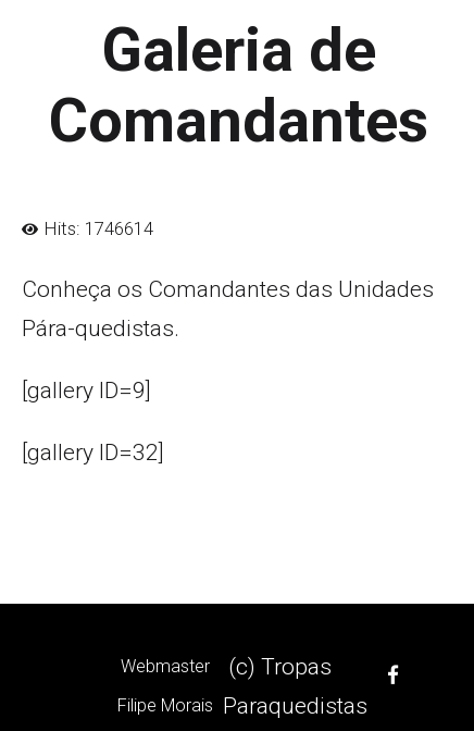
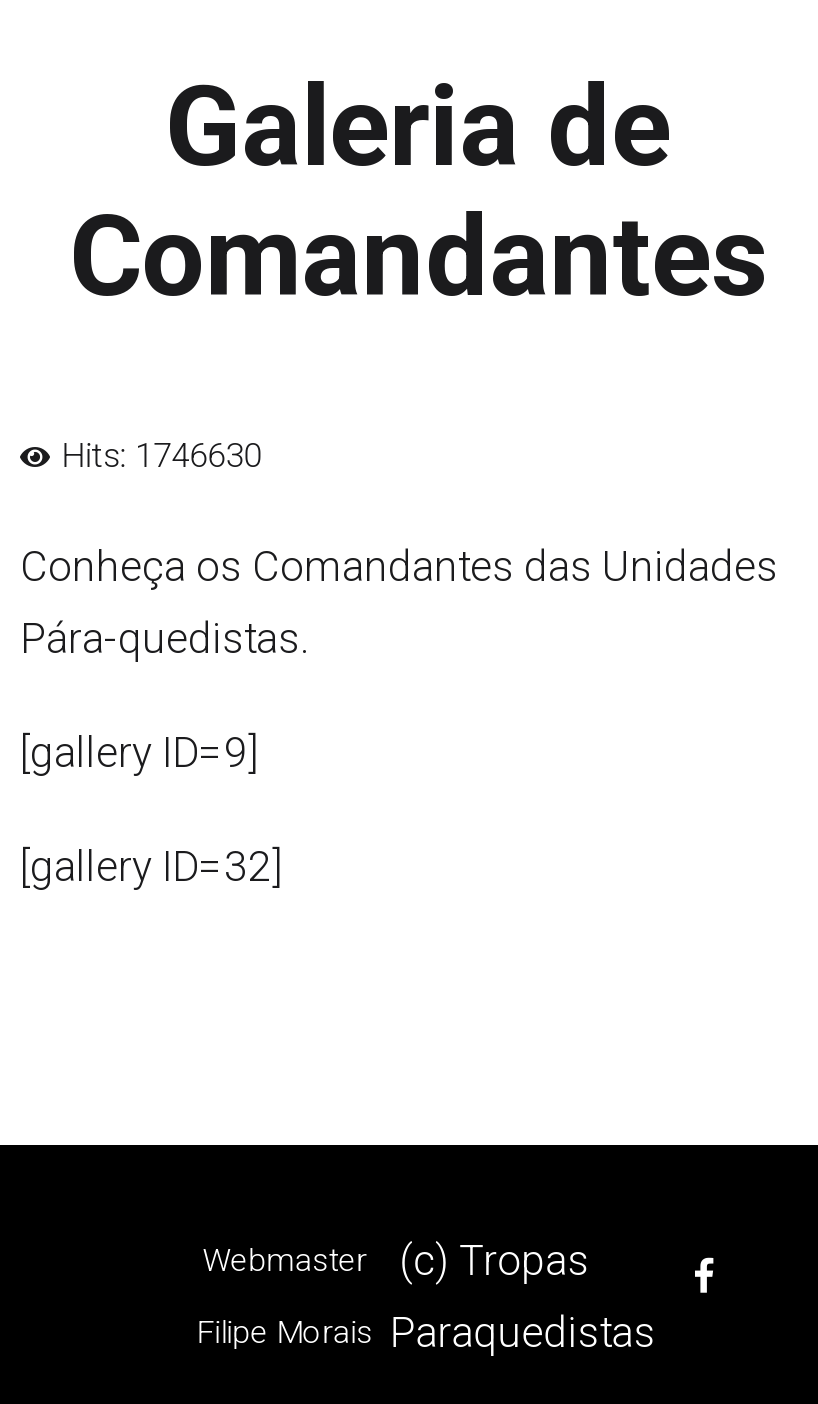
- Hits: 1746614
+ Hits: 1746630
